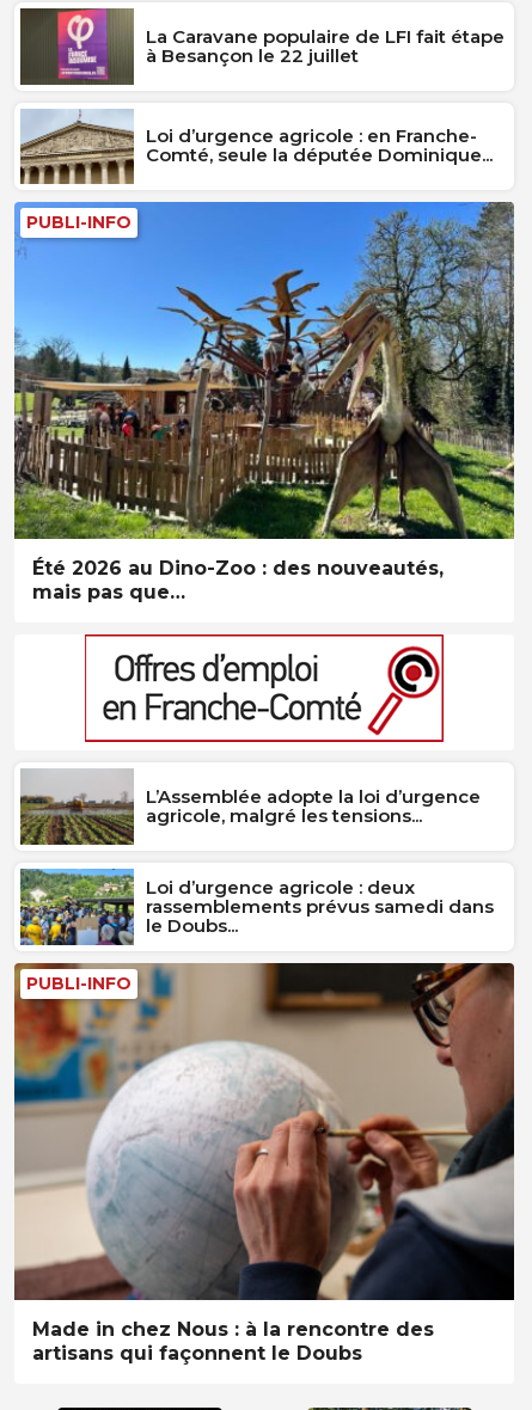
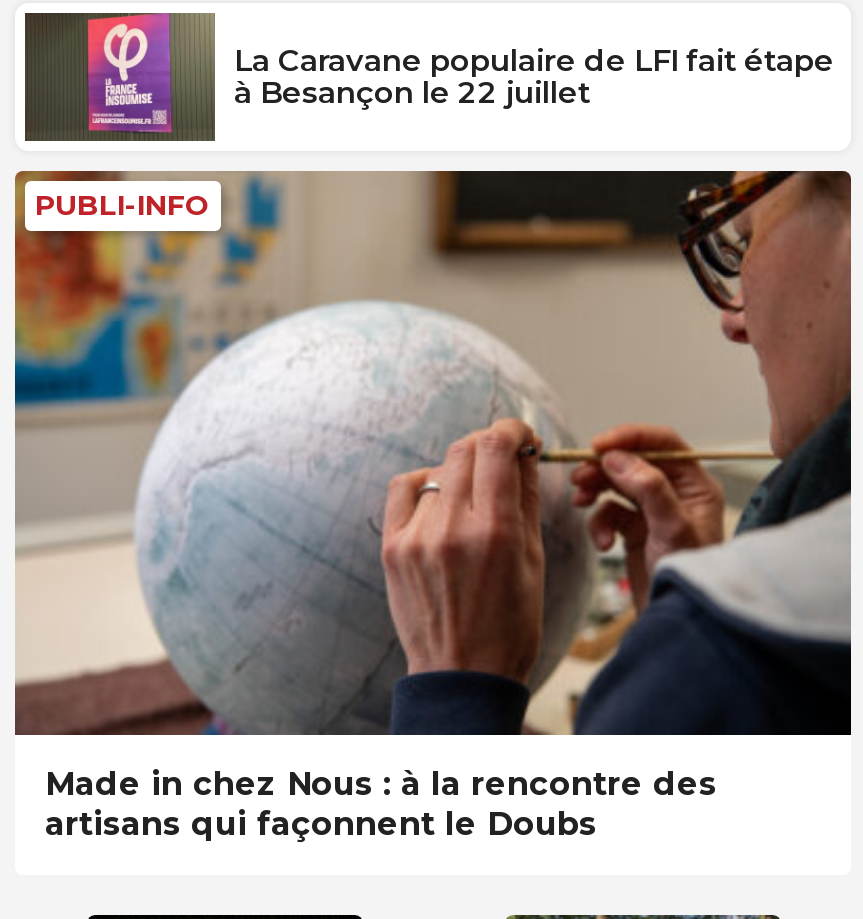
- [image]
- Loi d’urgence agricole : en Franche-
- Comté, seule la députée Dominique...
- PUBLI-INFO

- [image]
- Été 2026 au Dino-Zoo : des nouveautés,
- mais pas que…

- [image]
- L’Assemblée adopte la loi d’urgence
- agricole, malgré les tensions...
- Loi d’urgence agricole : deux
- rassemblements prévus samedi dans
- le Doubs...

- [image]

- [image]
